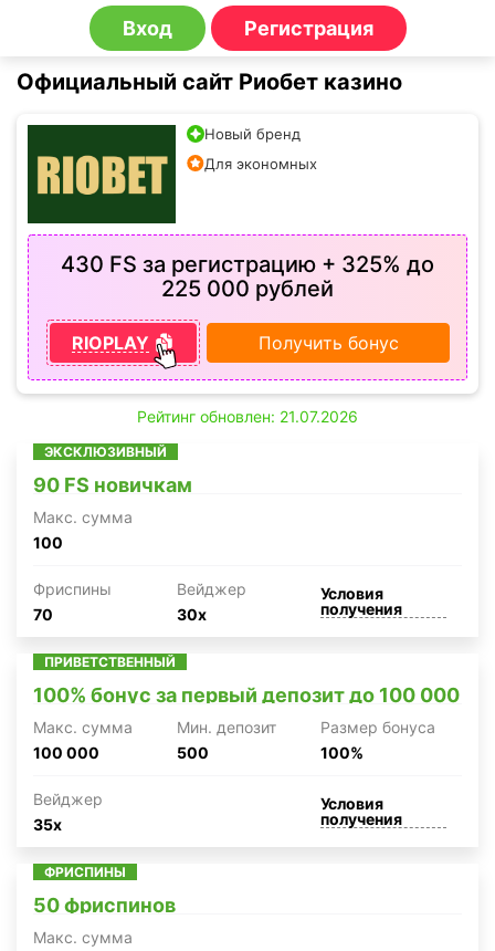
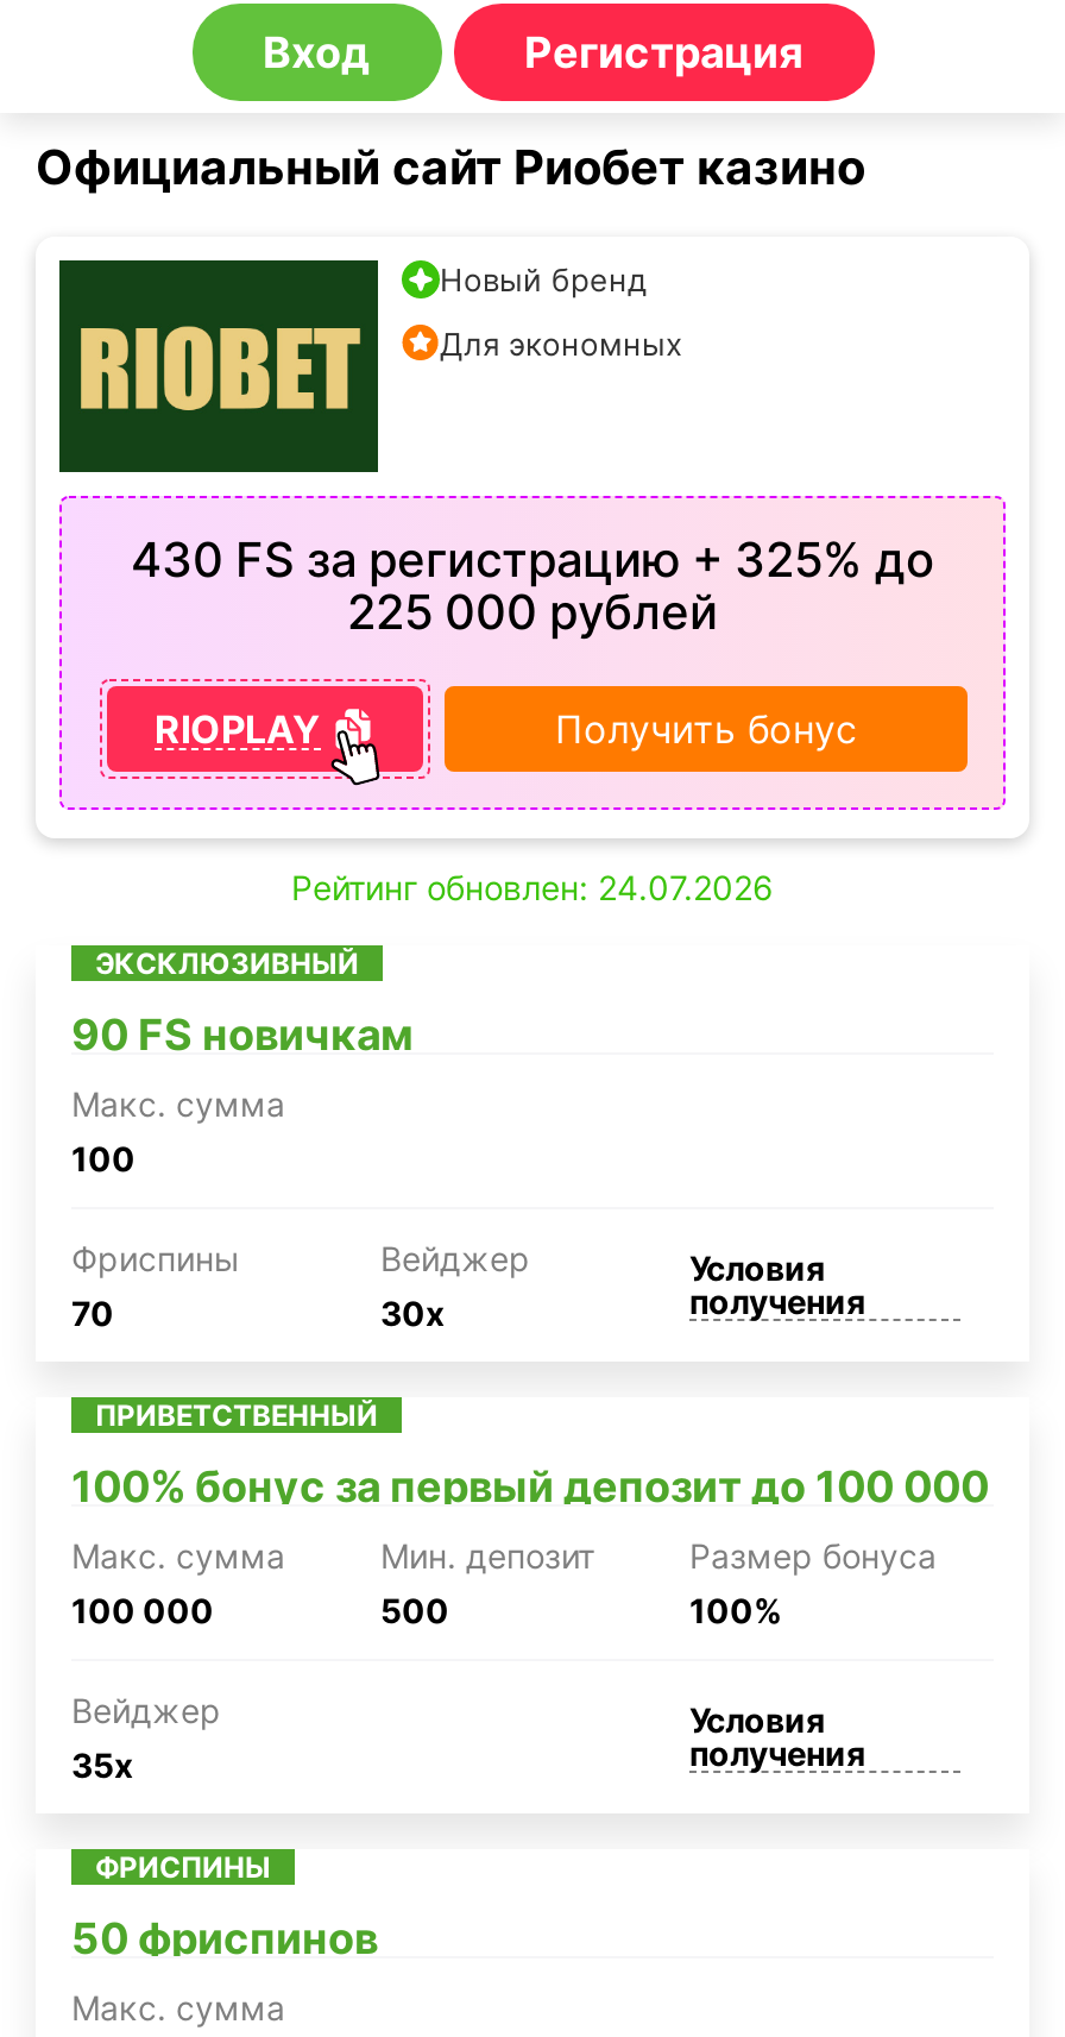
- Рейтинг обновлен: 21.07.2026
+ Рейтинг обновлен: 24.07.2026
